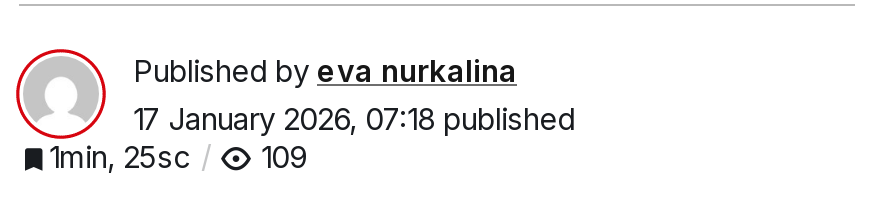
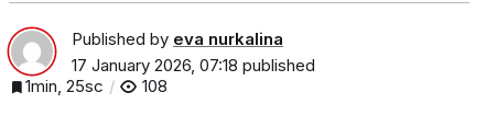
- 109
+ 108
